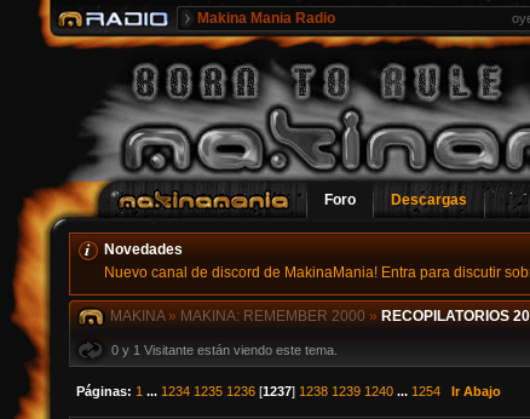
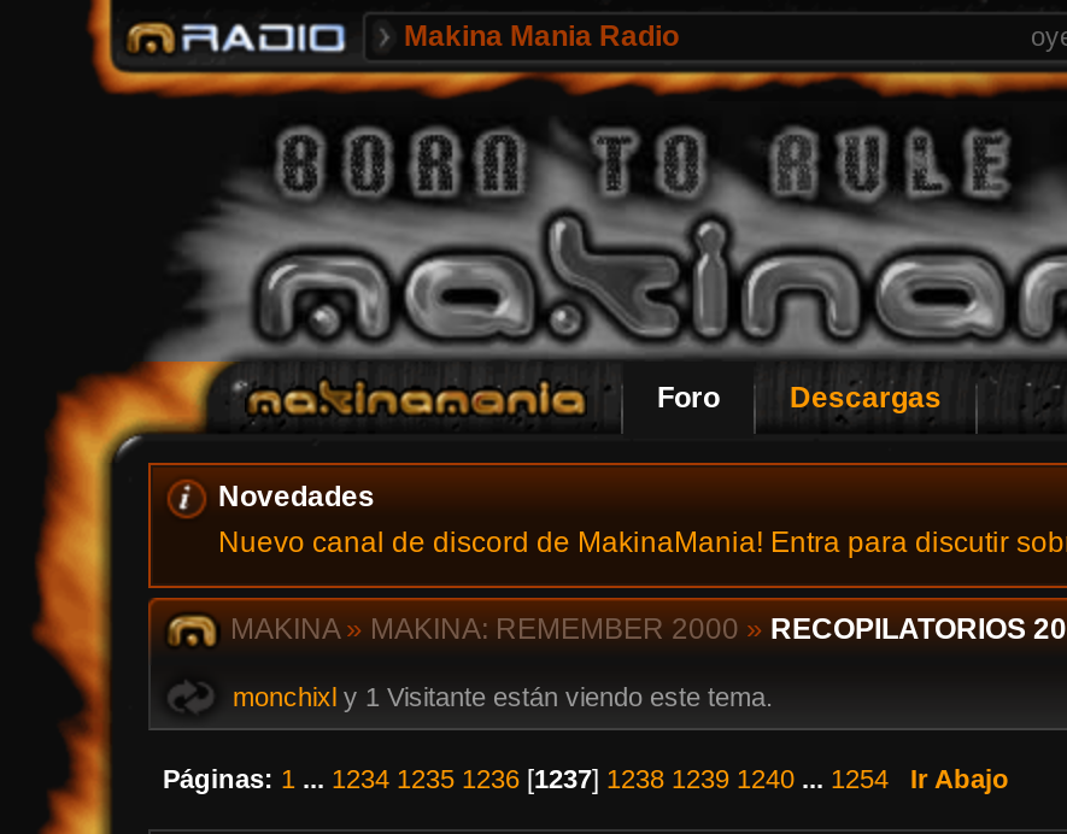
- 0 y 1 Visitante están viendo este tema.
+ monchixl y 1 Visitante están viendo este tema.
